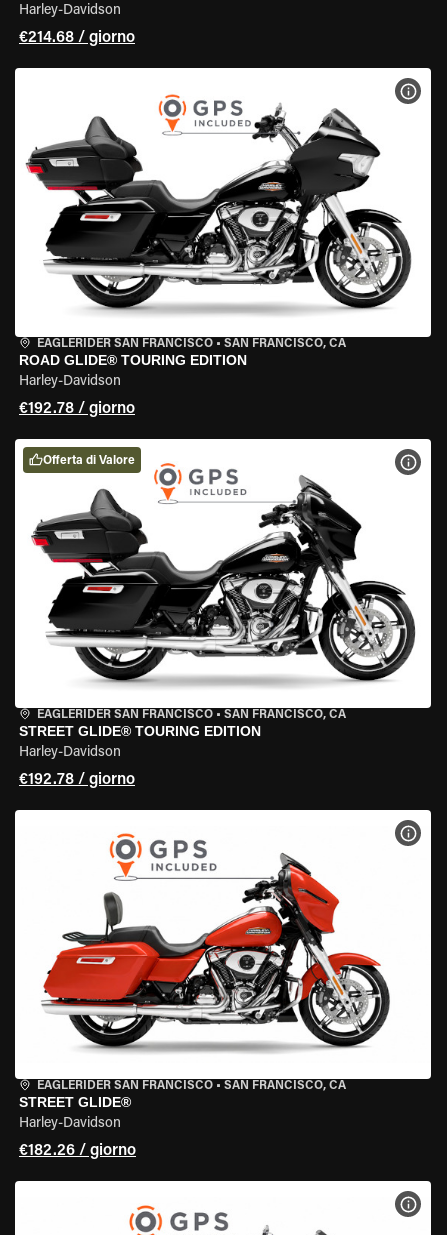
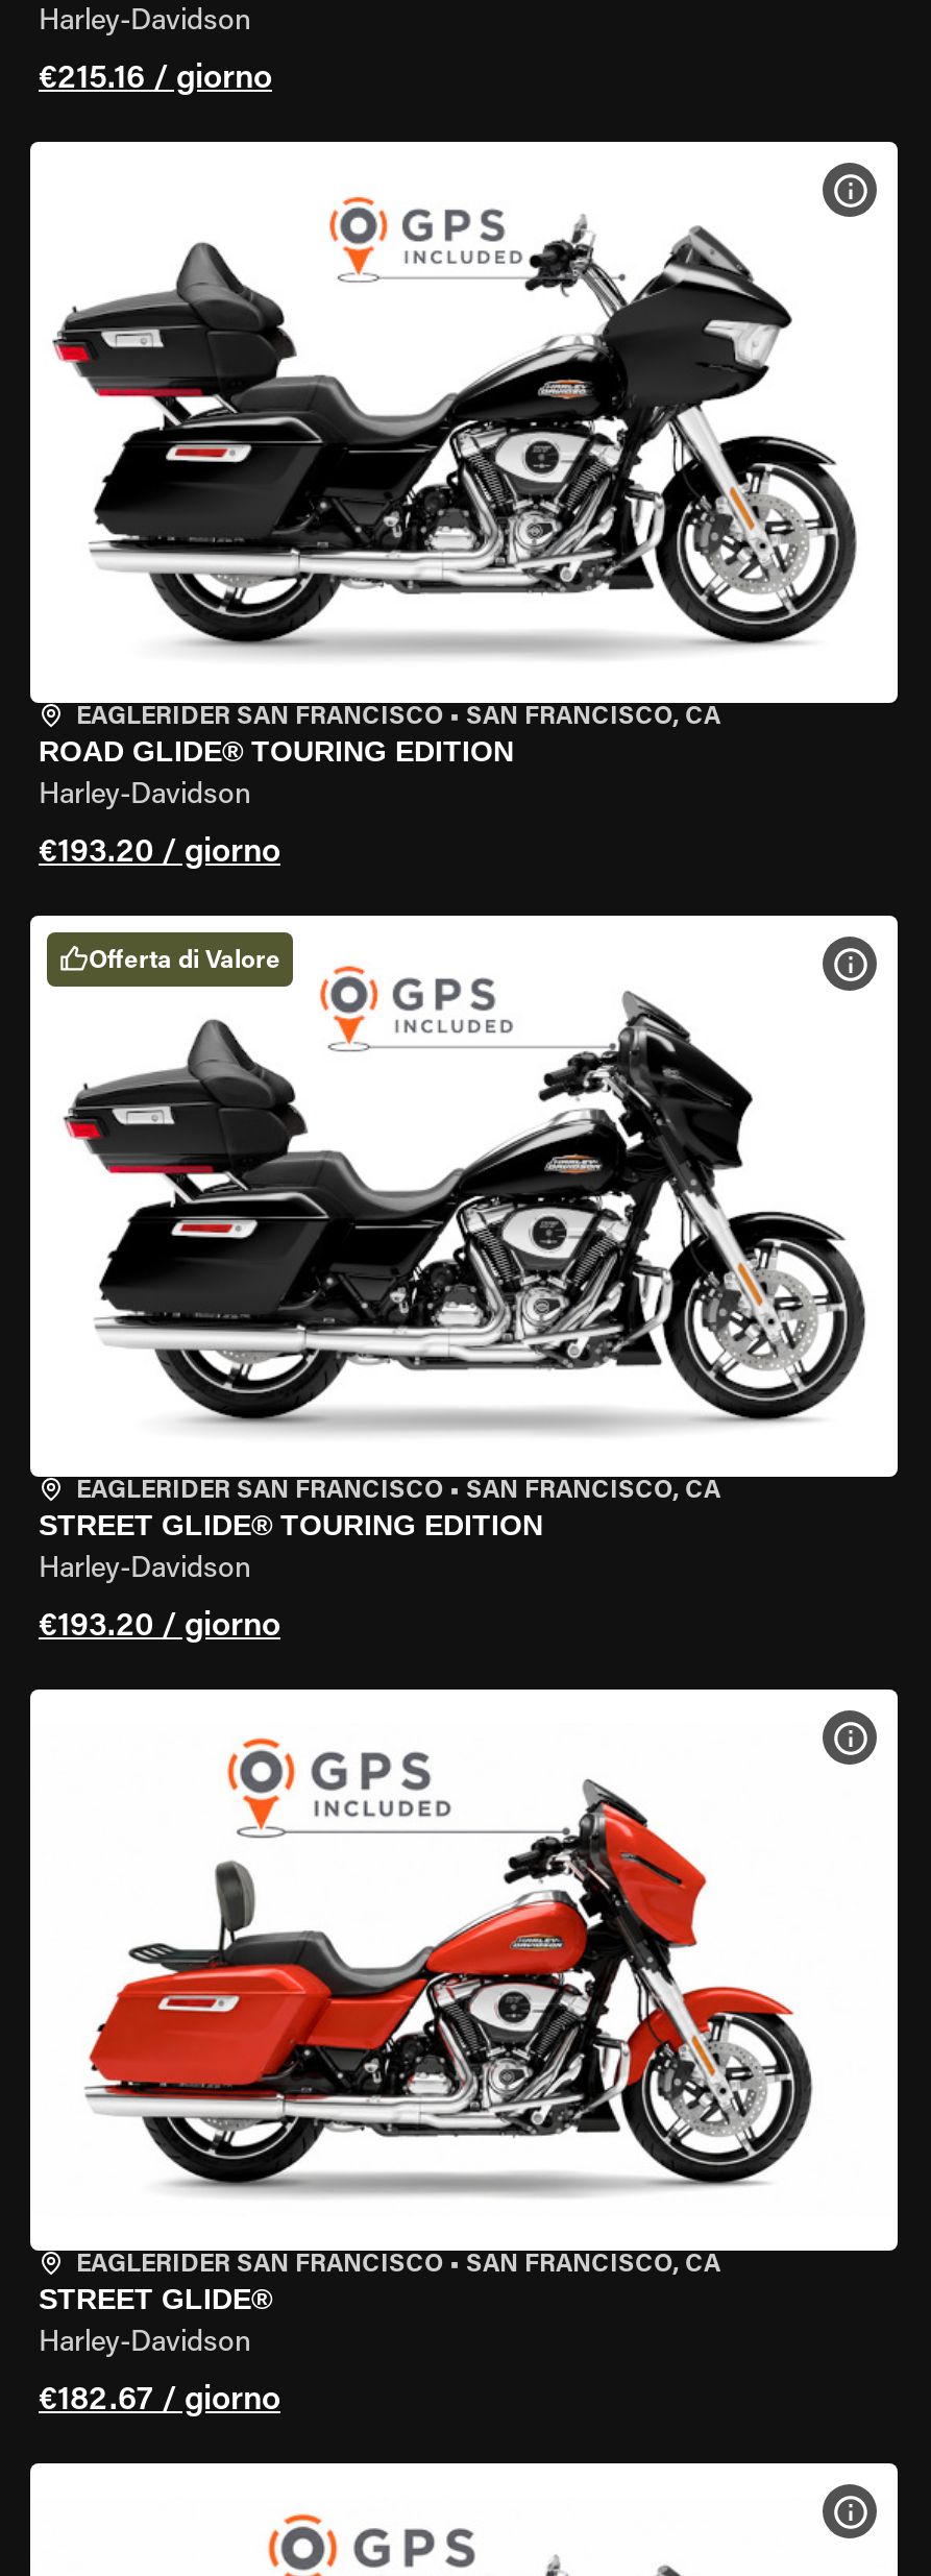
- €214.68 / giorno
+ €215.16 / giorno

- €192.78 / giorno
+ €193.20 / giorno

- €192.78 / giorno
+ €193.20 / giorno

- €182.26 / giorno
+ €182.67 / giorno
